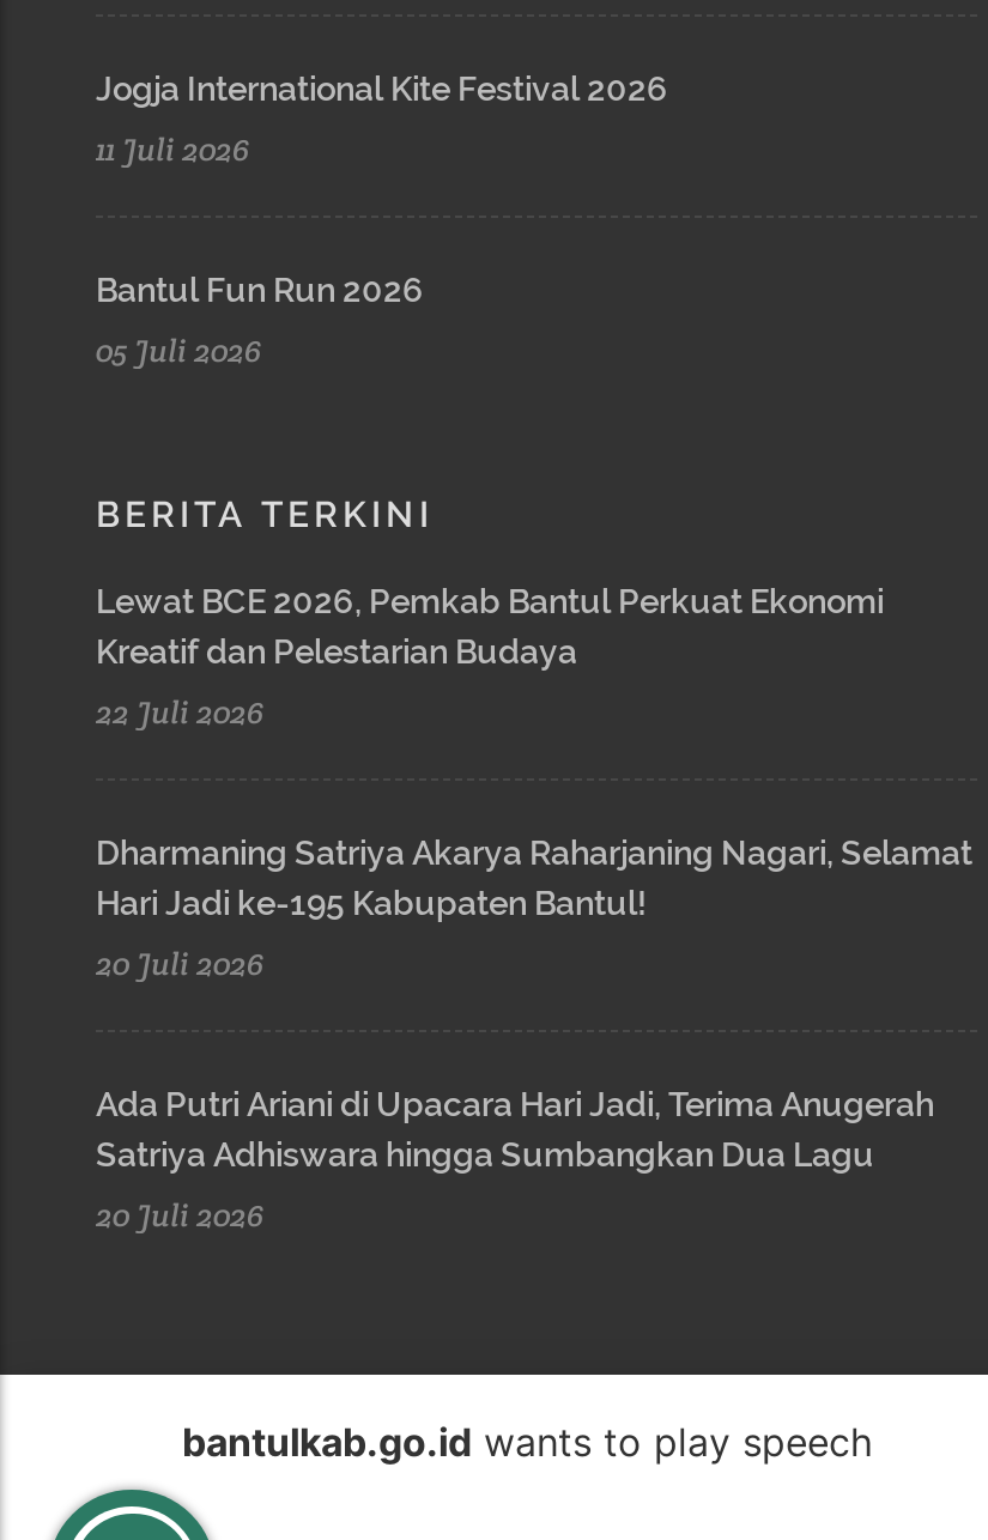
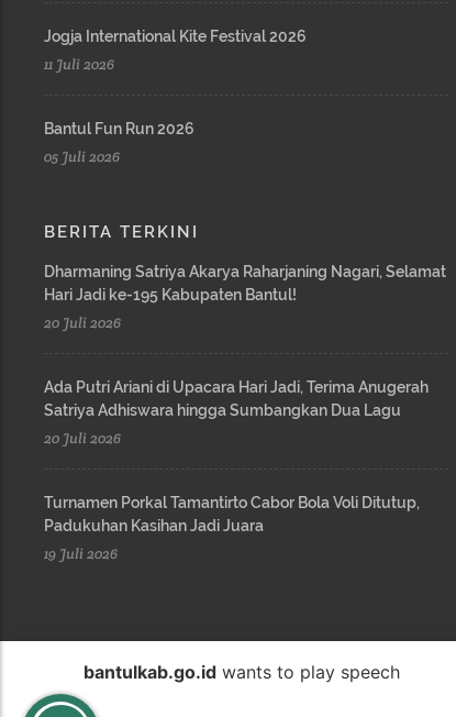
- Lewat BCE 2026, Pemkab Bantul Perkuat Ekonomi
- Kreatif dan Pelestarian Budaya
- 22 Juli 2026

moved up: Dharmaning Satriya Akarya Raharjaning Nagari, Selamat | Hari Jadi ke-195 Kabupaten Bantul! | 20 Juli 2026 | Ada Putri Ariani di Upacara Hari Jadi, Terima Anugerah | Satriya Adhiswara hingga Sumbangkan Dua Lagu | 20 Juli 2026

+ Turnamen Porkal Tamantirto Cabor Bola Voli Ditutup,
+ Padukuhan Kasihan Jadi Juara
+ 19 Juli 2026
